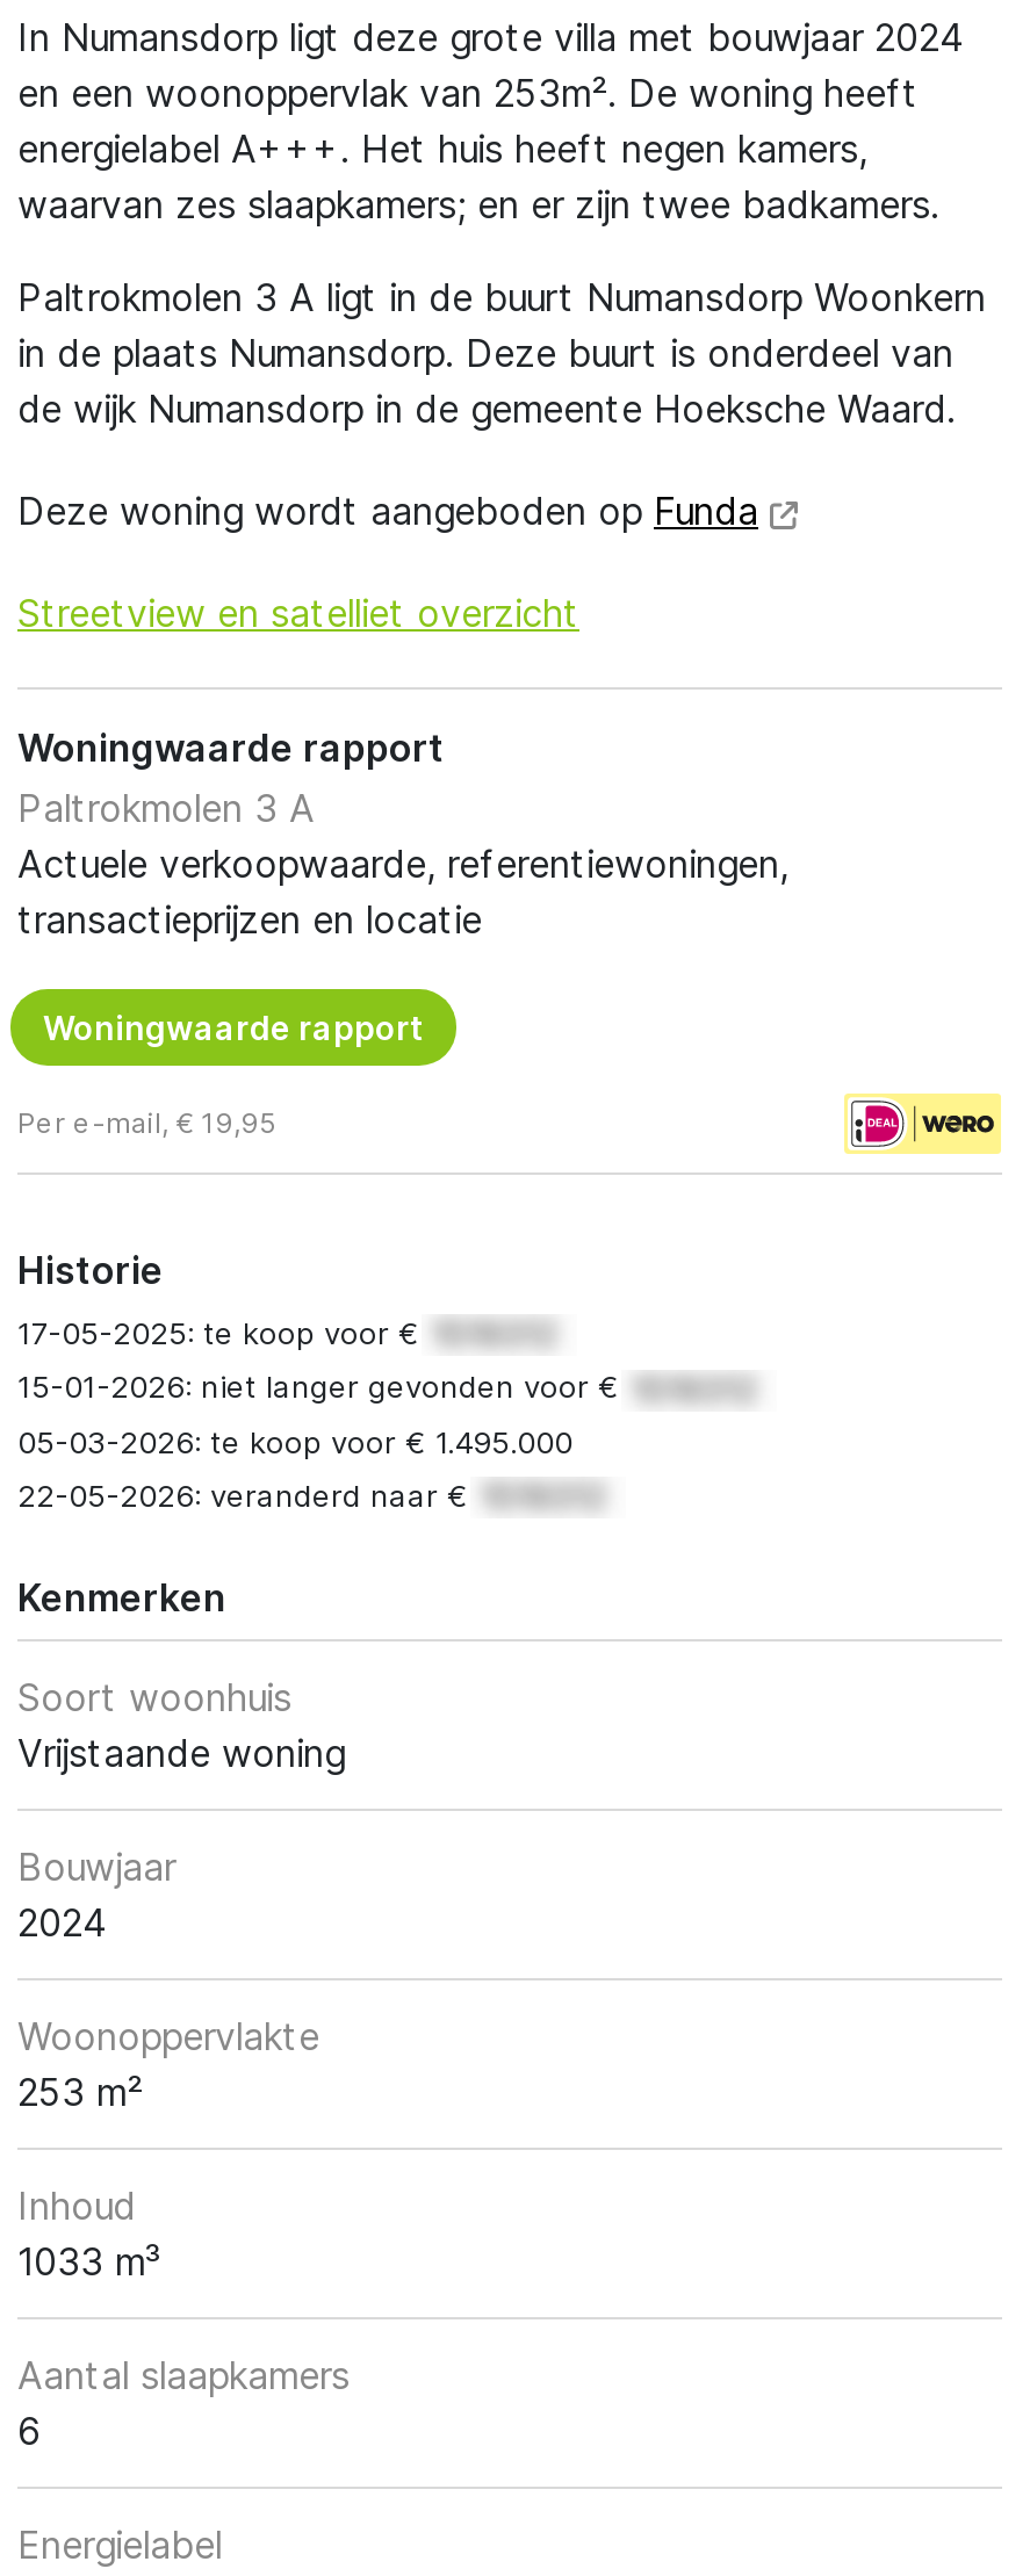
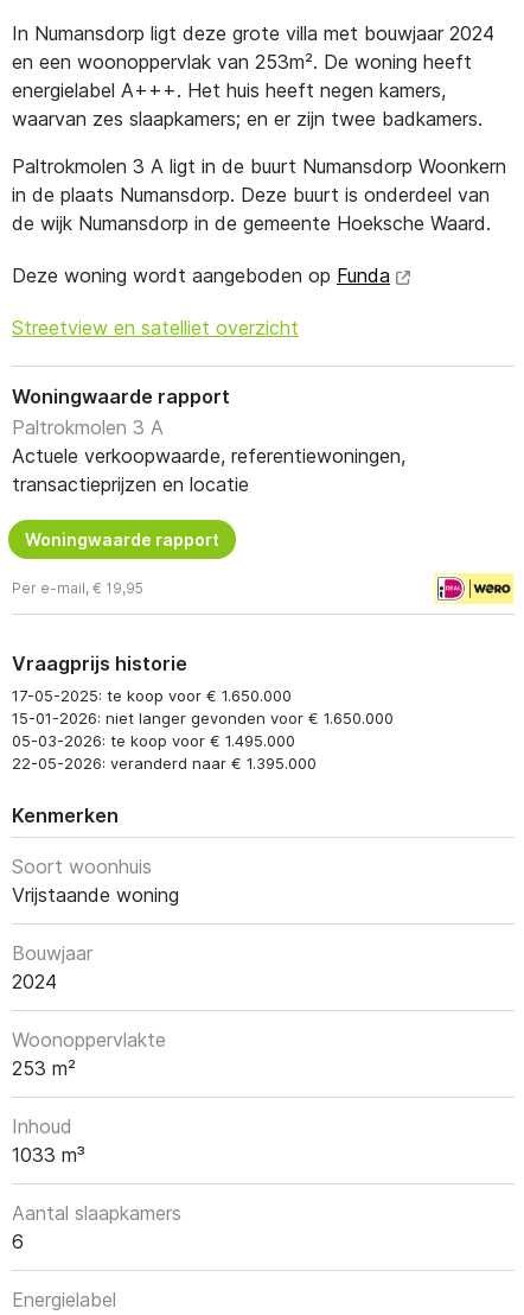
- Historie
- 17-05-2025: te koop voor €
- 15-01-2026: niet langer gevonden voor €
+ Vraagprijs historie
+ 17-05-2025: te koop voor € 1.650.000
+ 15-01-2026: niet langer gevonden voor € 1.650.000

- 22-05-2026: veranderd naar €
+ 22-05-2026: veranderd naar € 1.395.000
